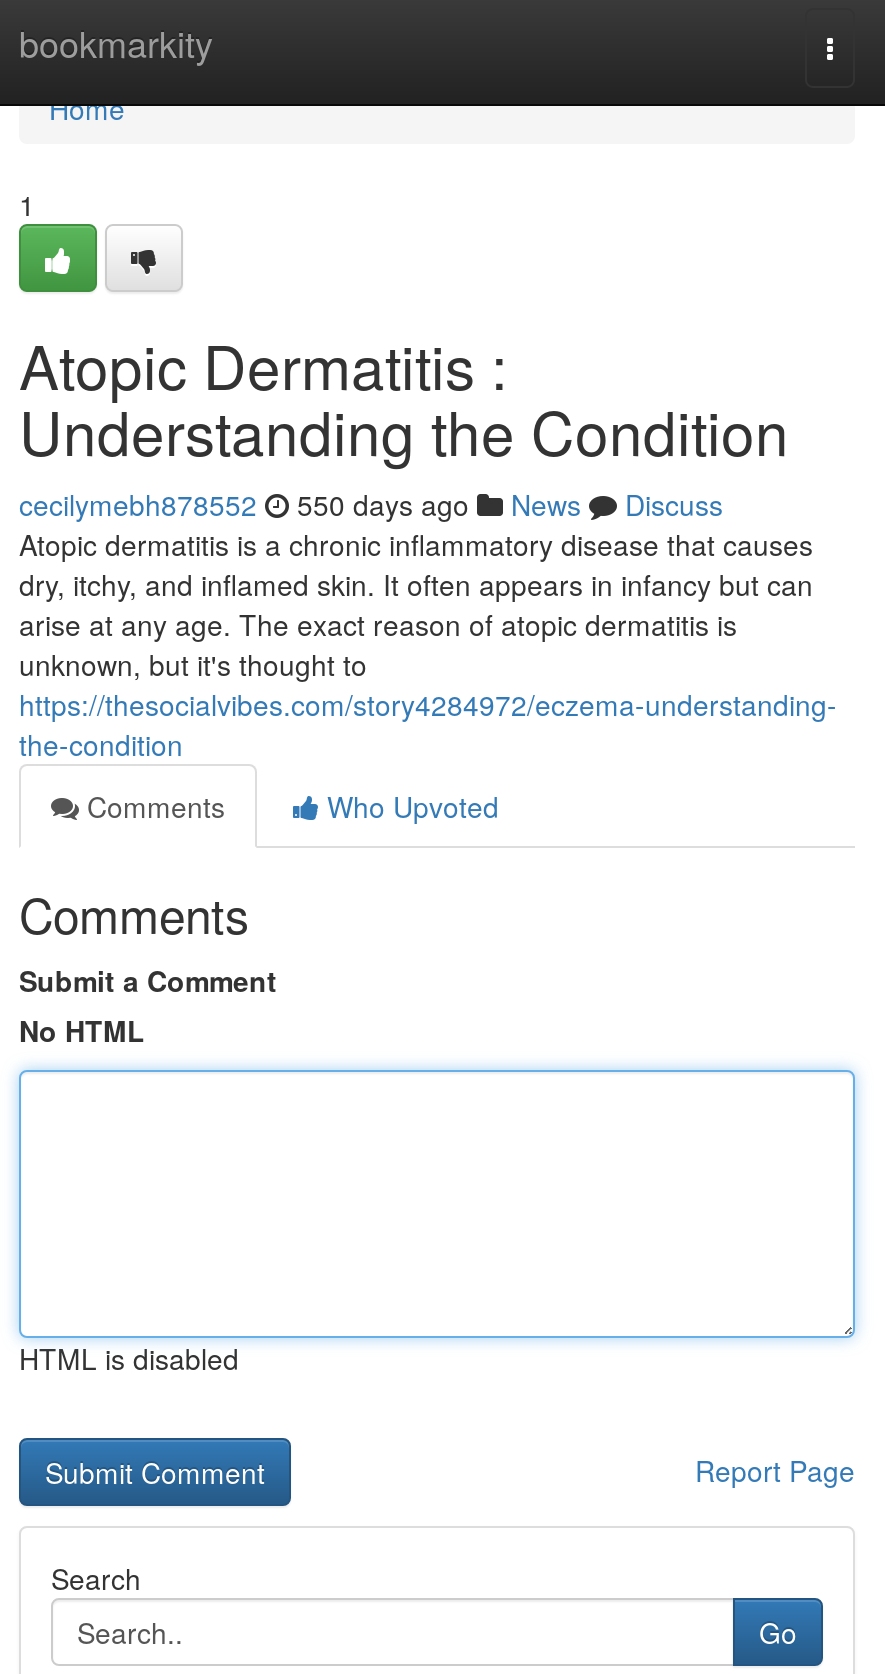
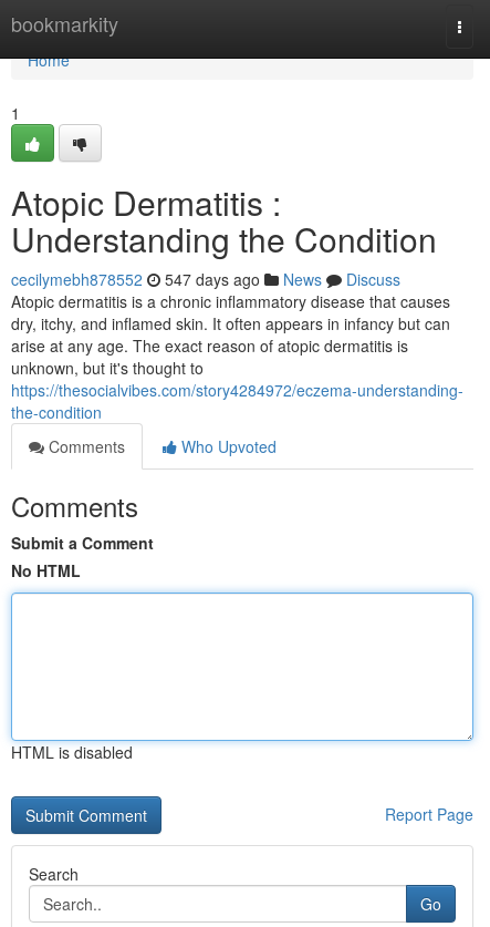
- cecilymebh878552 550 days ago News Discuss
+ cecilymebh878552 547 days ago News Discuss
